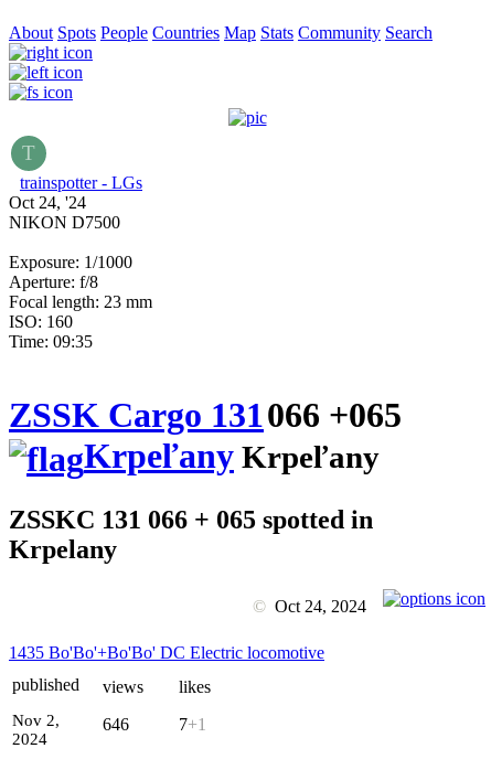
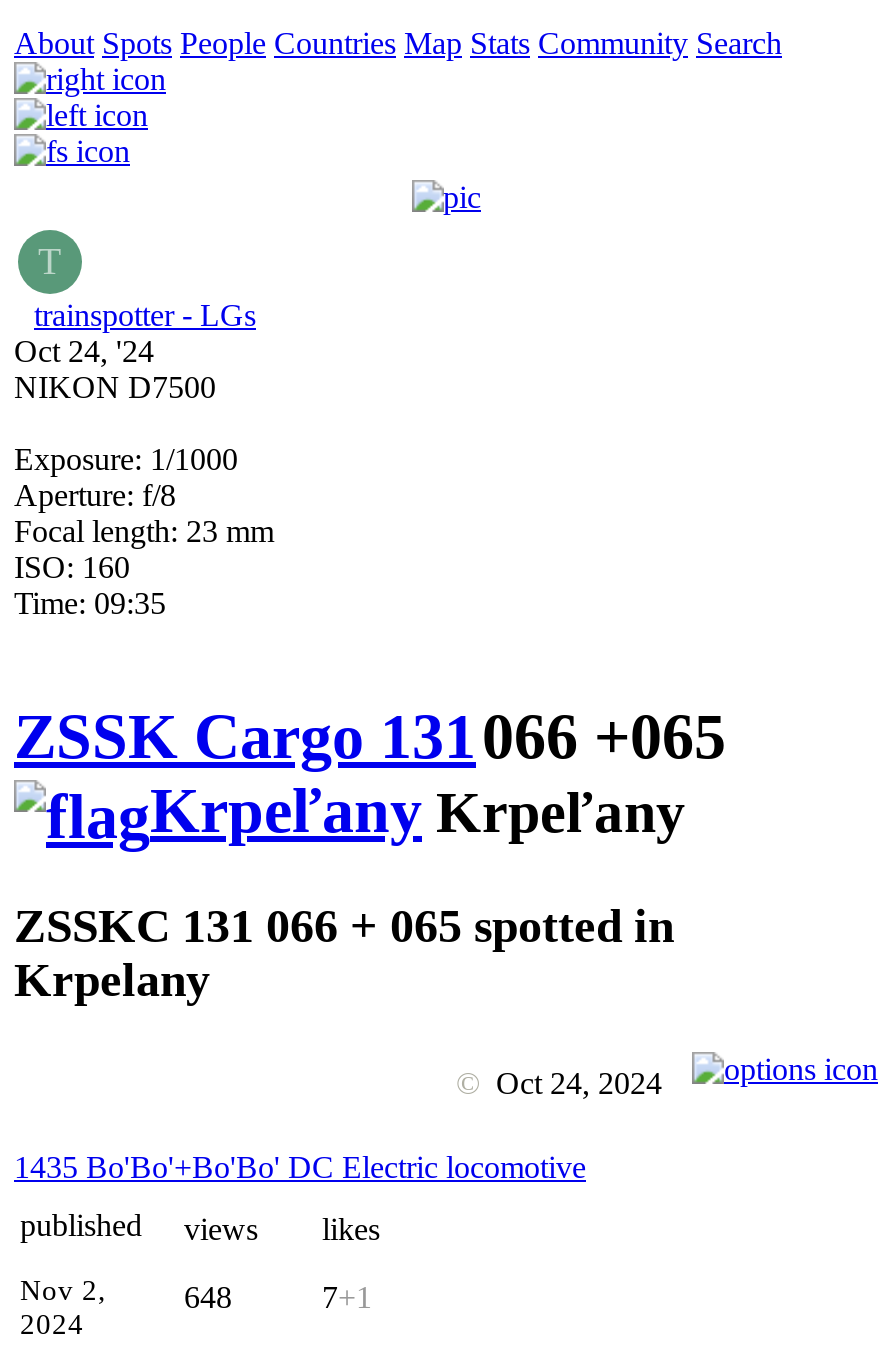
- 646
+ 648
